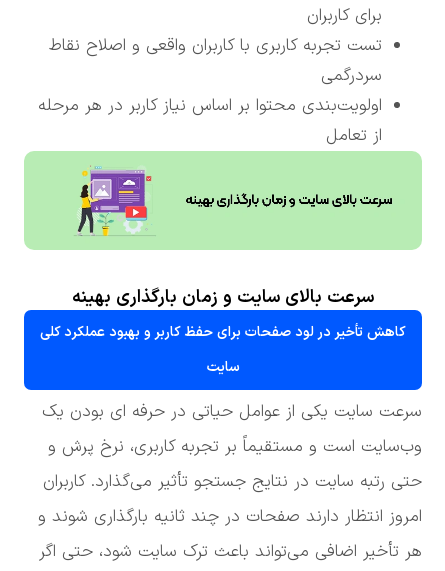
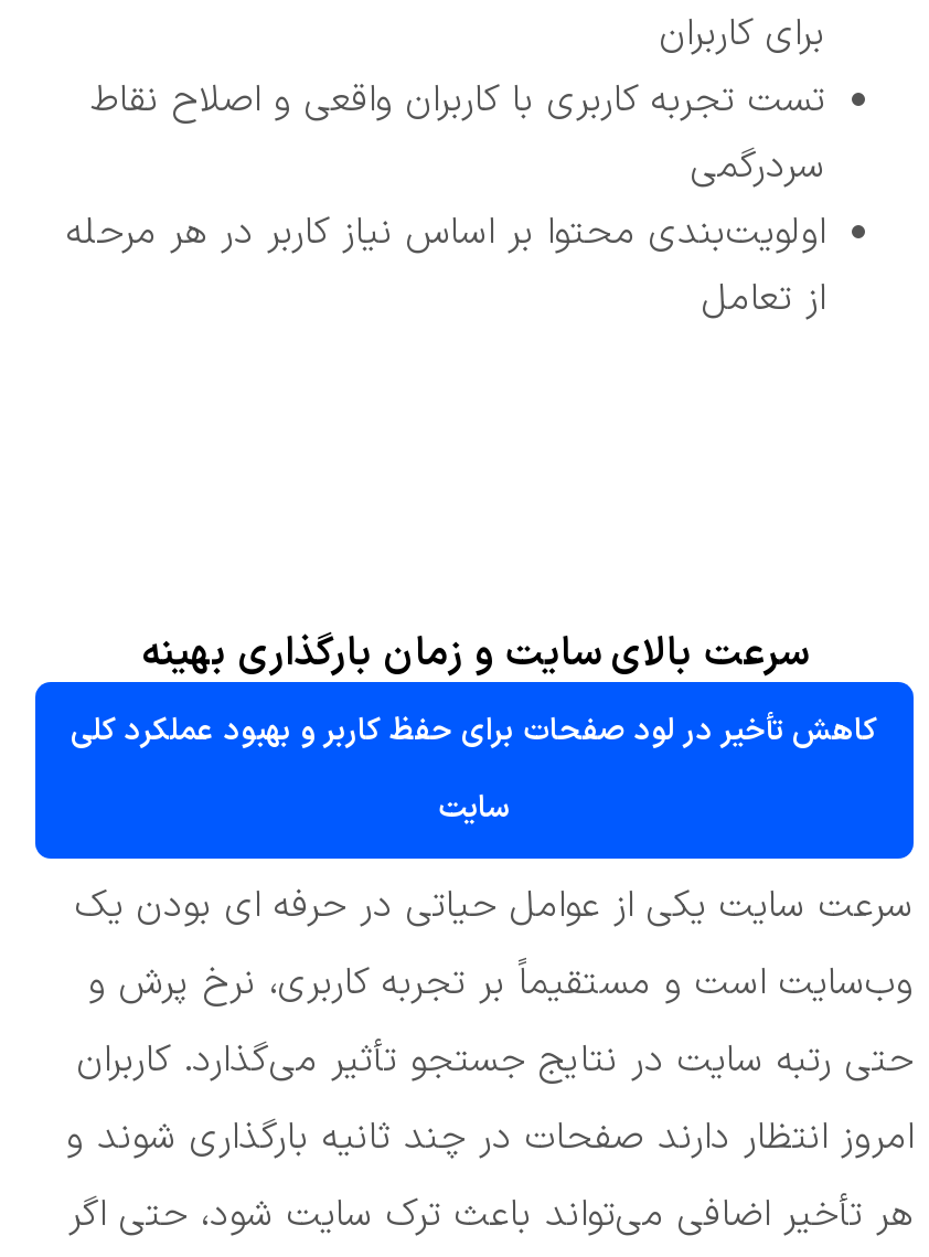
- [image]
